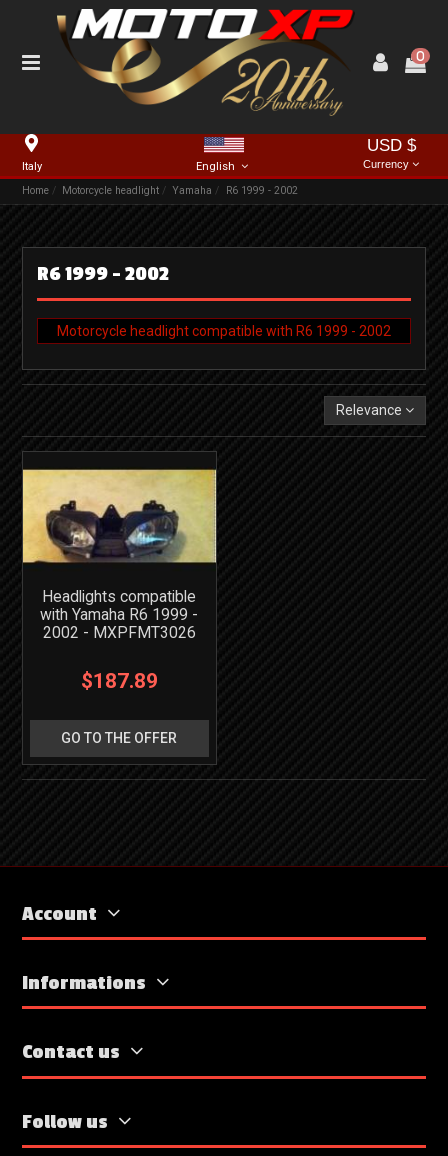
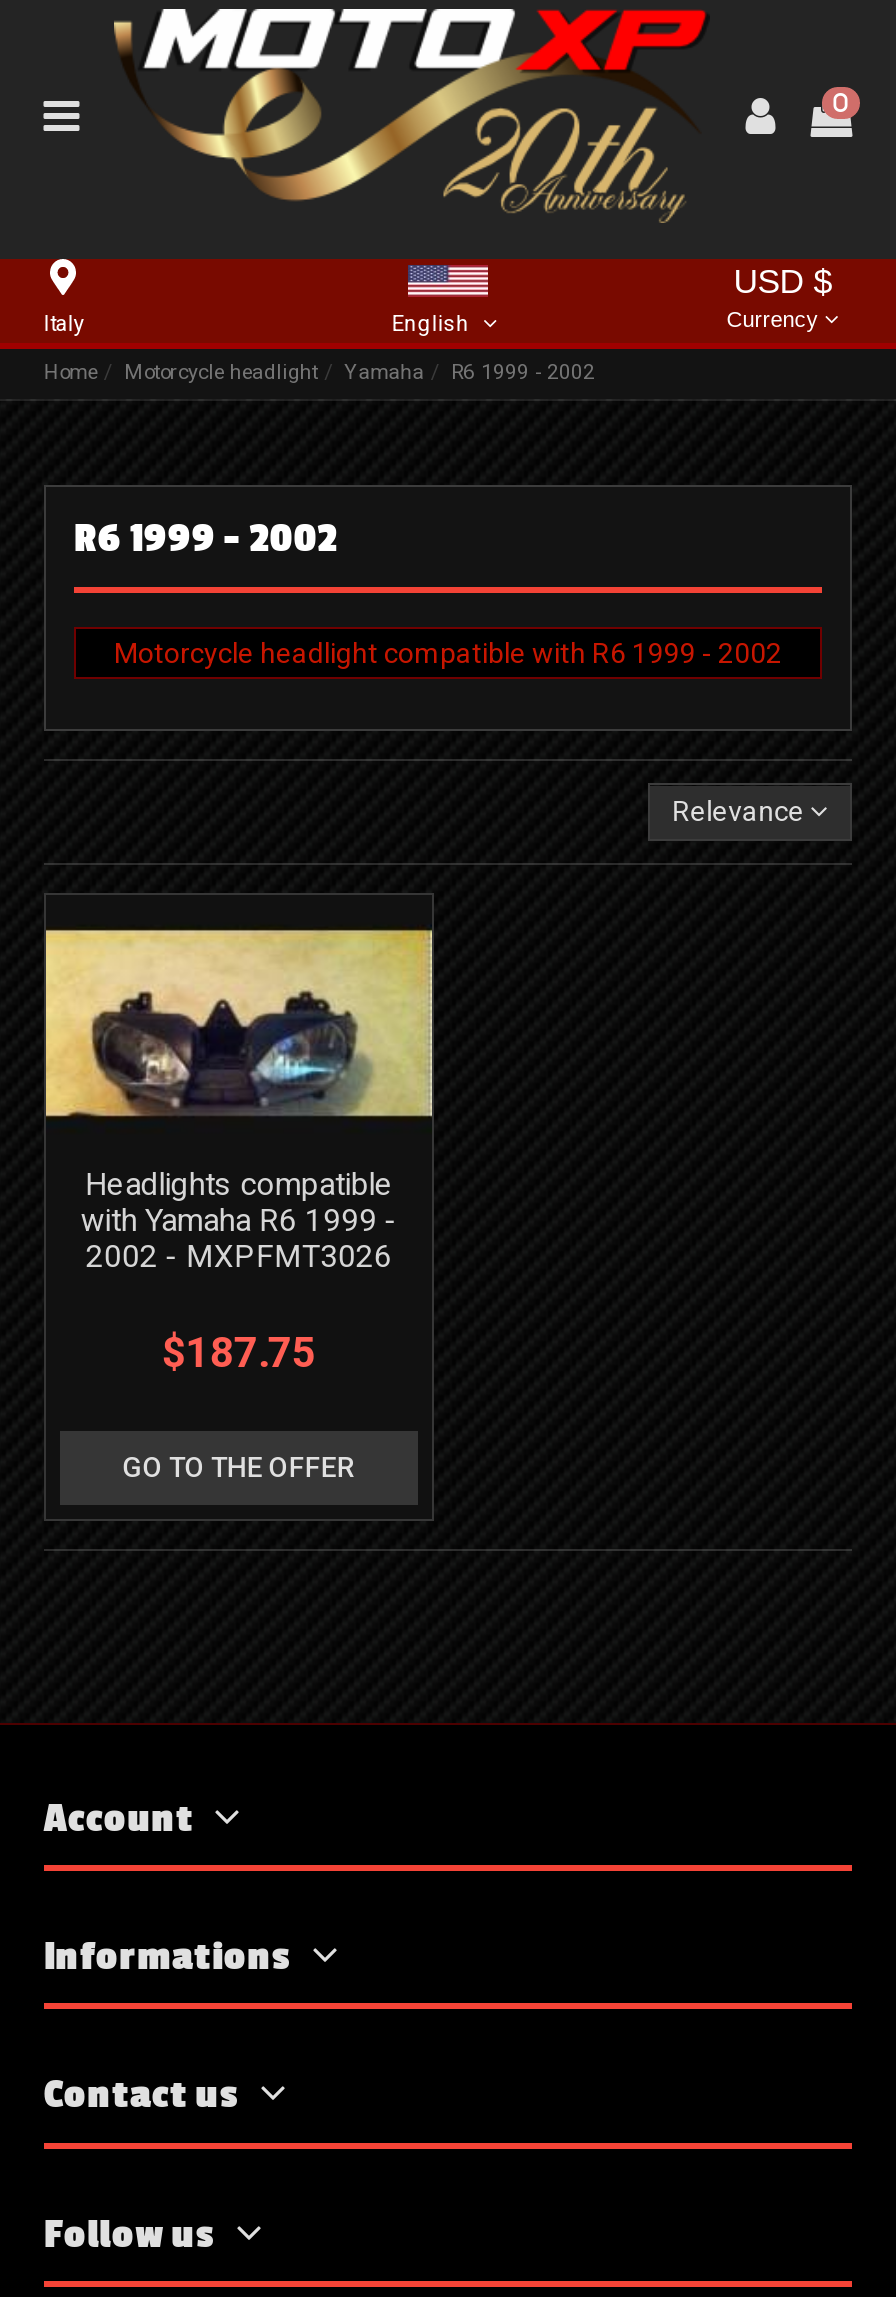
- $187.89
+ $187.75
